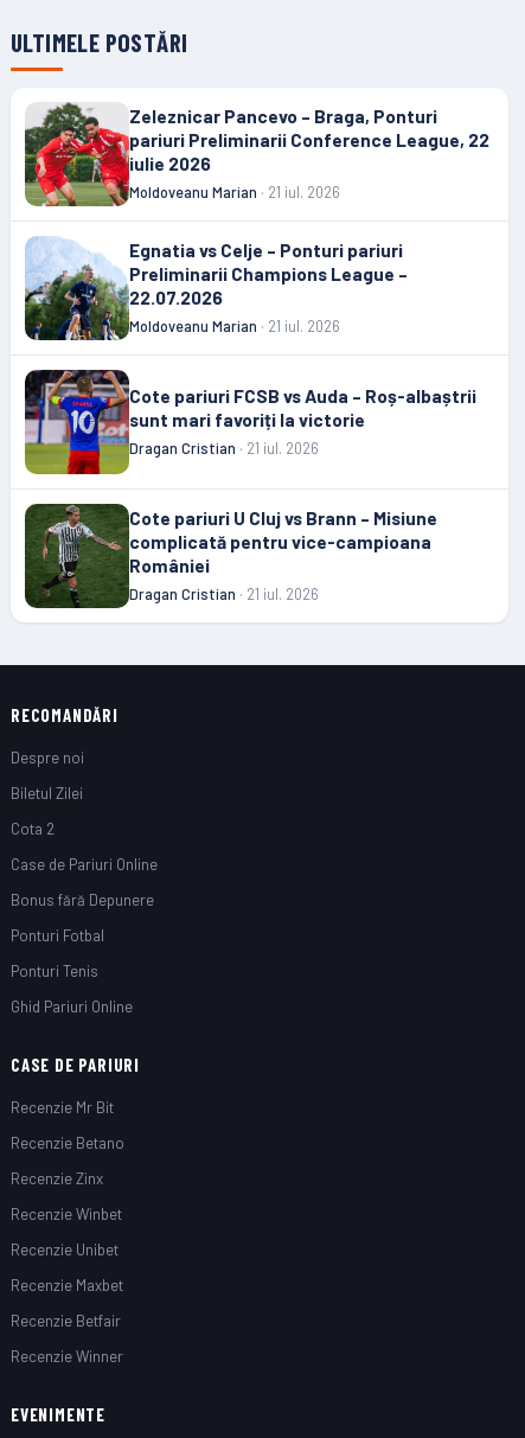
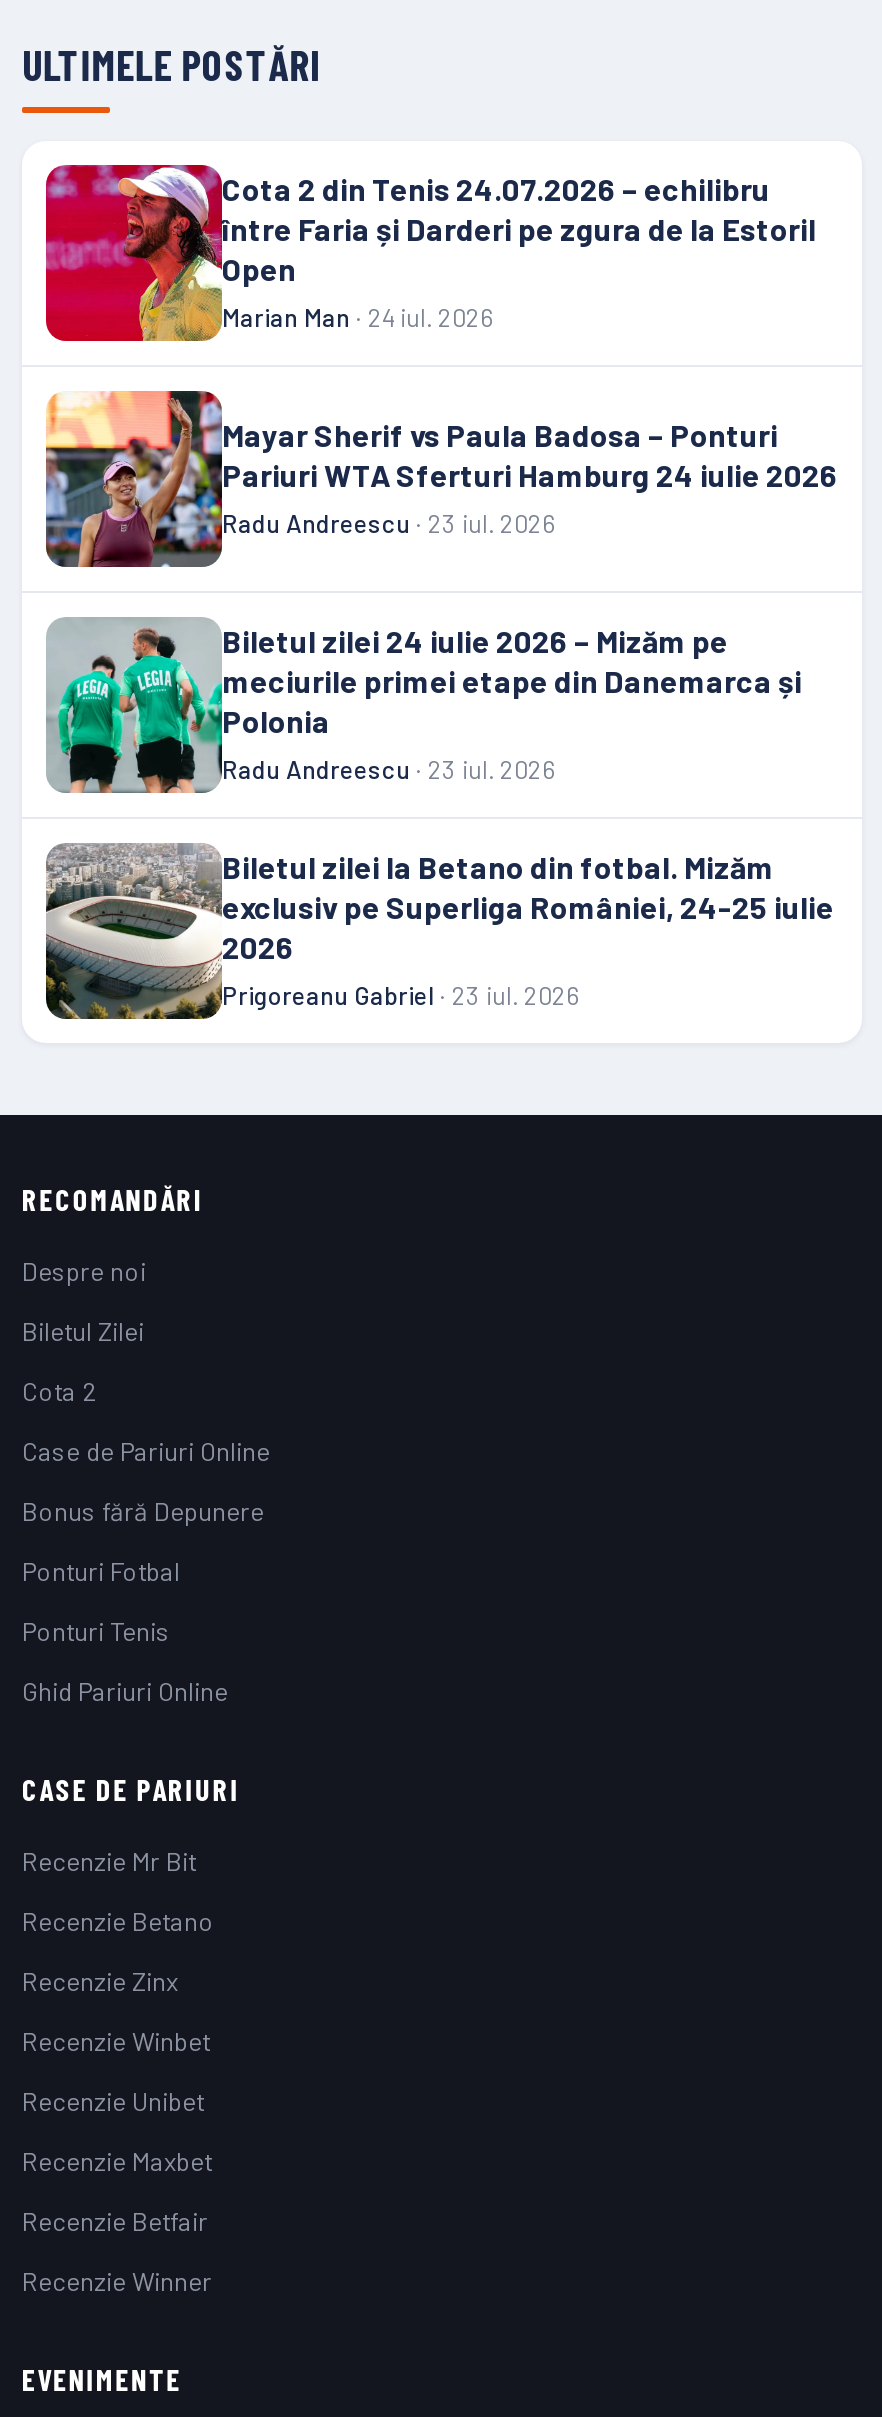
- [image]
- Zeleznicar Pancevo – Braga, Ponturi
- pariuri Preliminarii Conference League, 22
- iulie 2026
- Moldoveanu Marian · 21 iul. 2026
+ [image]
+ Cota 2 din Tenis 24.07.2026 – echilibru
+ între Faria și Darderi pe zgura de la Estoril
+ Open
+ Marian Man · 24 iul. 2026

- [image]
- Egnatia vs Celje – Ponturi pariuri
- Preliminarii Champions League –
- 22.07.2026
- Moldoveanu Marian · 21 iul. 2026
+ [image]
+ Mayar Sherif vs Paula Badosa – Ponturi
+ Pariuri WTA Sferturi Hamburg 24 iulie 2026
+ Radu Andreescu · 23 iul. 2026

- [image]
- Cote pariuri FCSB vs Auda – Roș-albaștrii
- sunt mari favoriți la victorie
- Dragan Cristian · 21 iul. 2026
+ [image]
+ Biletul zilei 24 iulie 2026 – Mizăm pe
+ meciurile primei etape din Danemarca și
+ Polonia
+ Radu Andreescu · 23 iul. 2026

- [image]
- Cote pariuri U Cluj vs Brann – Misiune
- complicată pentru vice-campioana
- României
- Dragan Cristian · 21 iul. 2026
+ [image]
+ Biletul zilei la Betano din fotbal. Mizăm
+ exclusiv pe Superliga României, 24-25 iulie
+ 2026
+ Prigoreanu Gabriel · 23 iul. 2026
